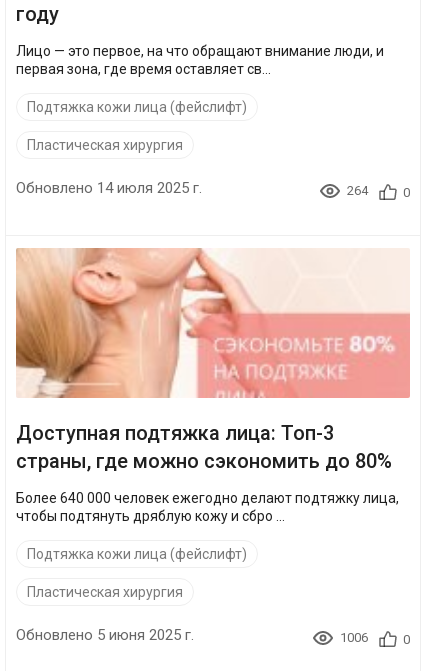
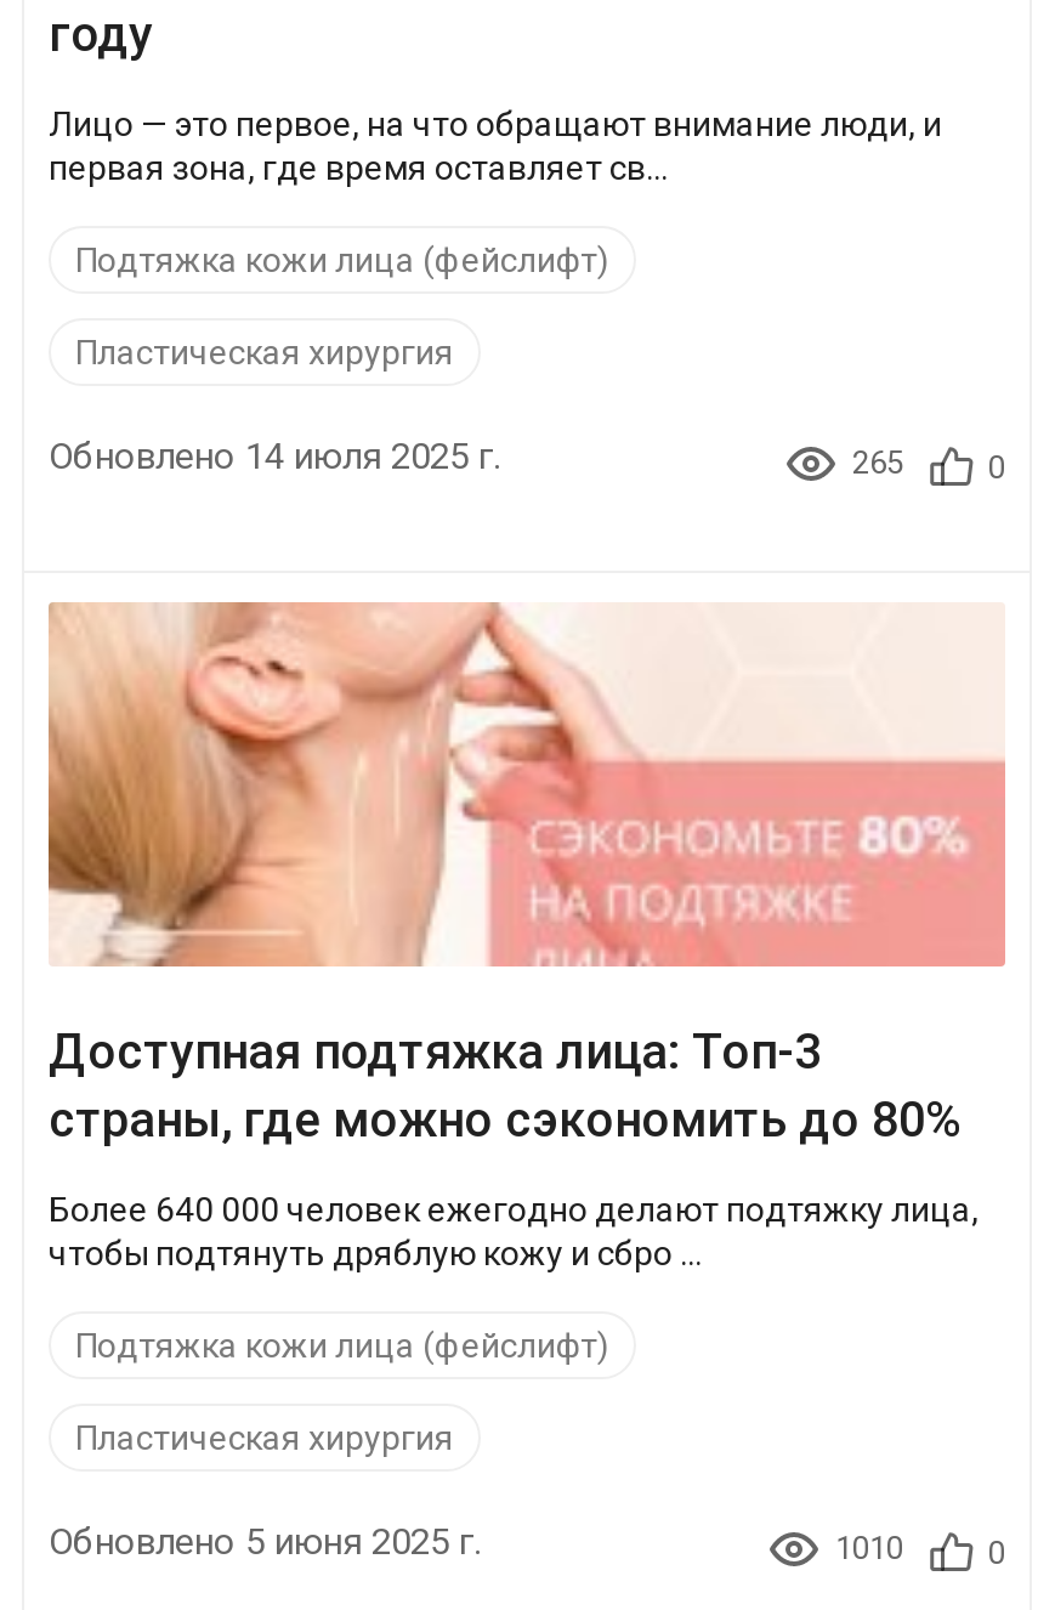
- 264
+ 265

- 1006
+ 1010
